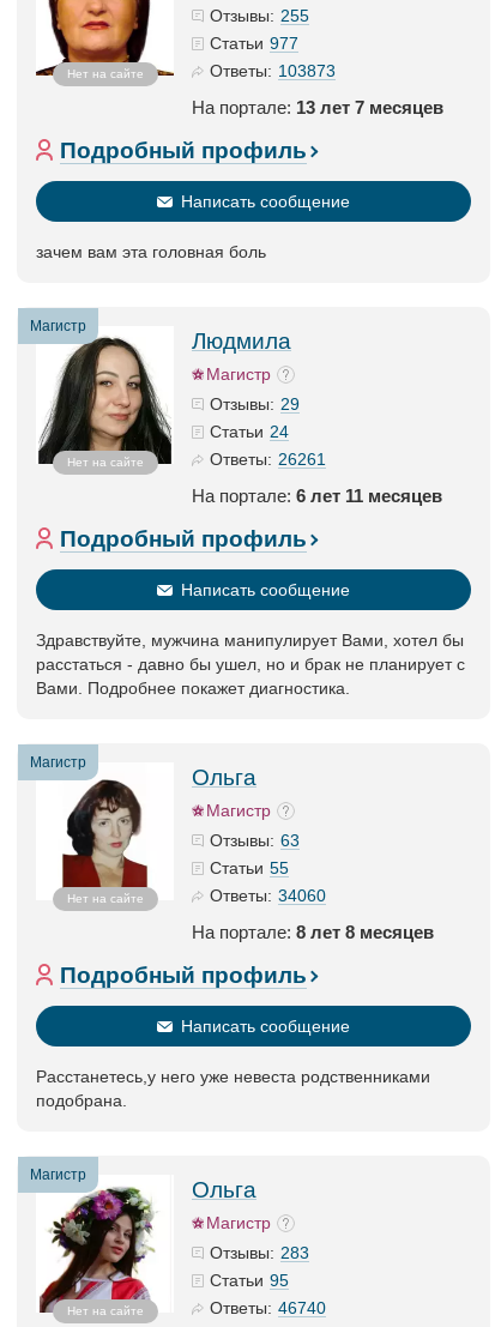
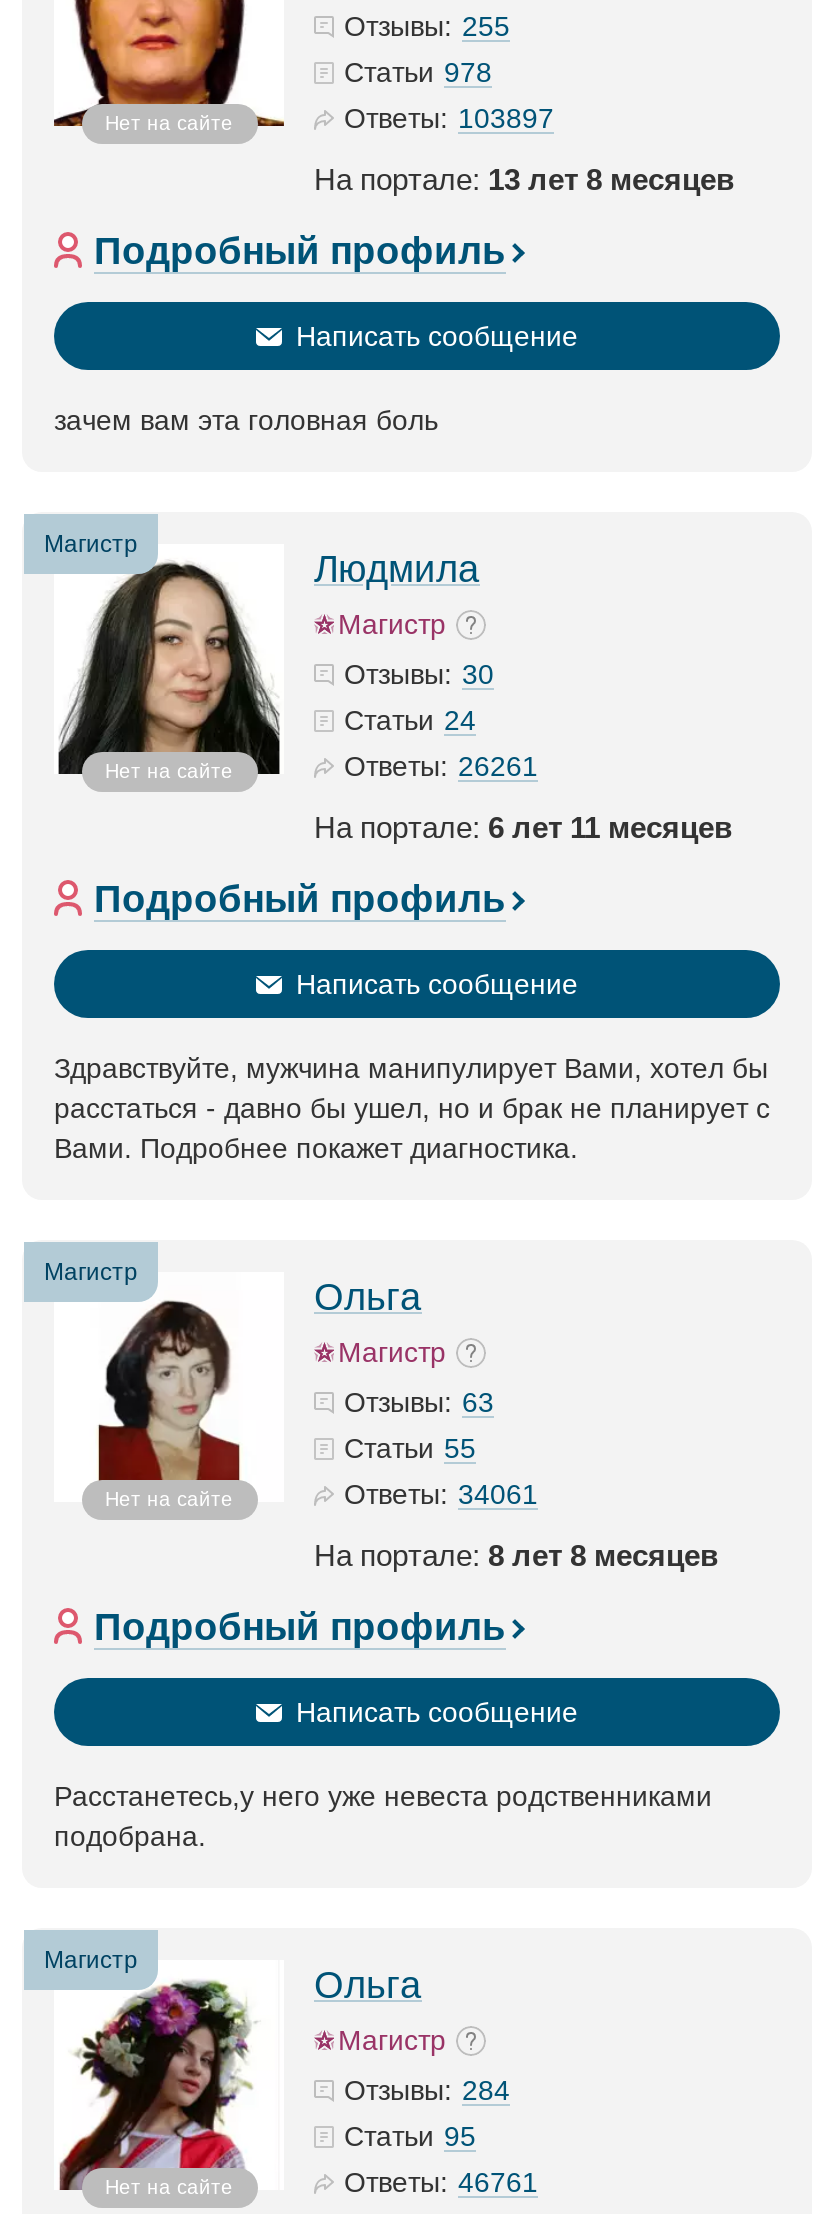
- Статьи 977
+ Статьи 978

- Ответы: 103873
+ Ответы: 103897

- На портале: 13 лет 7 месяцев
+ На портале: 13 лет 8 месяцев

- Отзывы: 29
+ Отзывы: 30

- Ответы: 34060
+ Ответы: 34061

- Отзывы: 283
+ Отзывы: 284

- Ответы: 46740
+ Ответы: 46761
